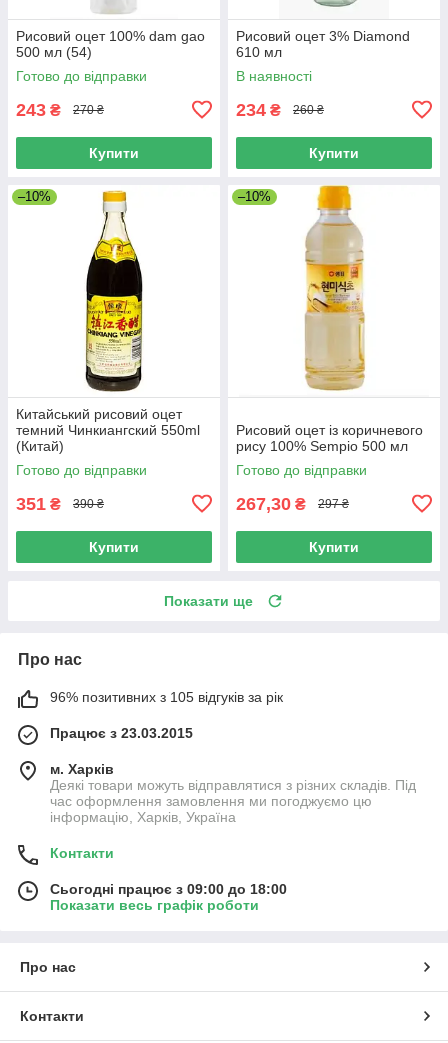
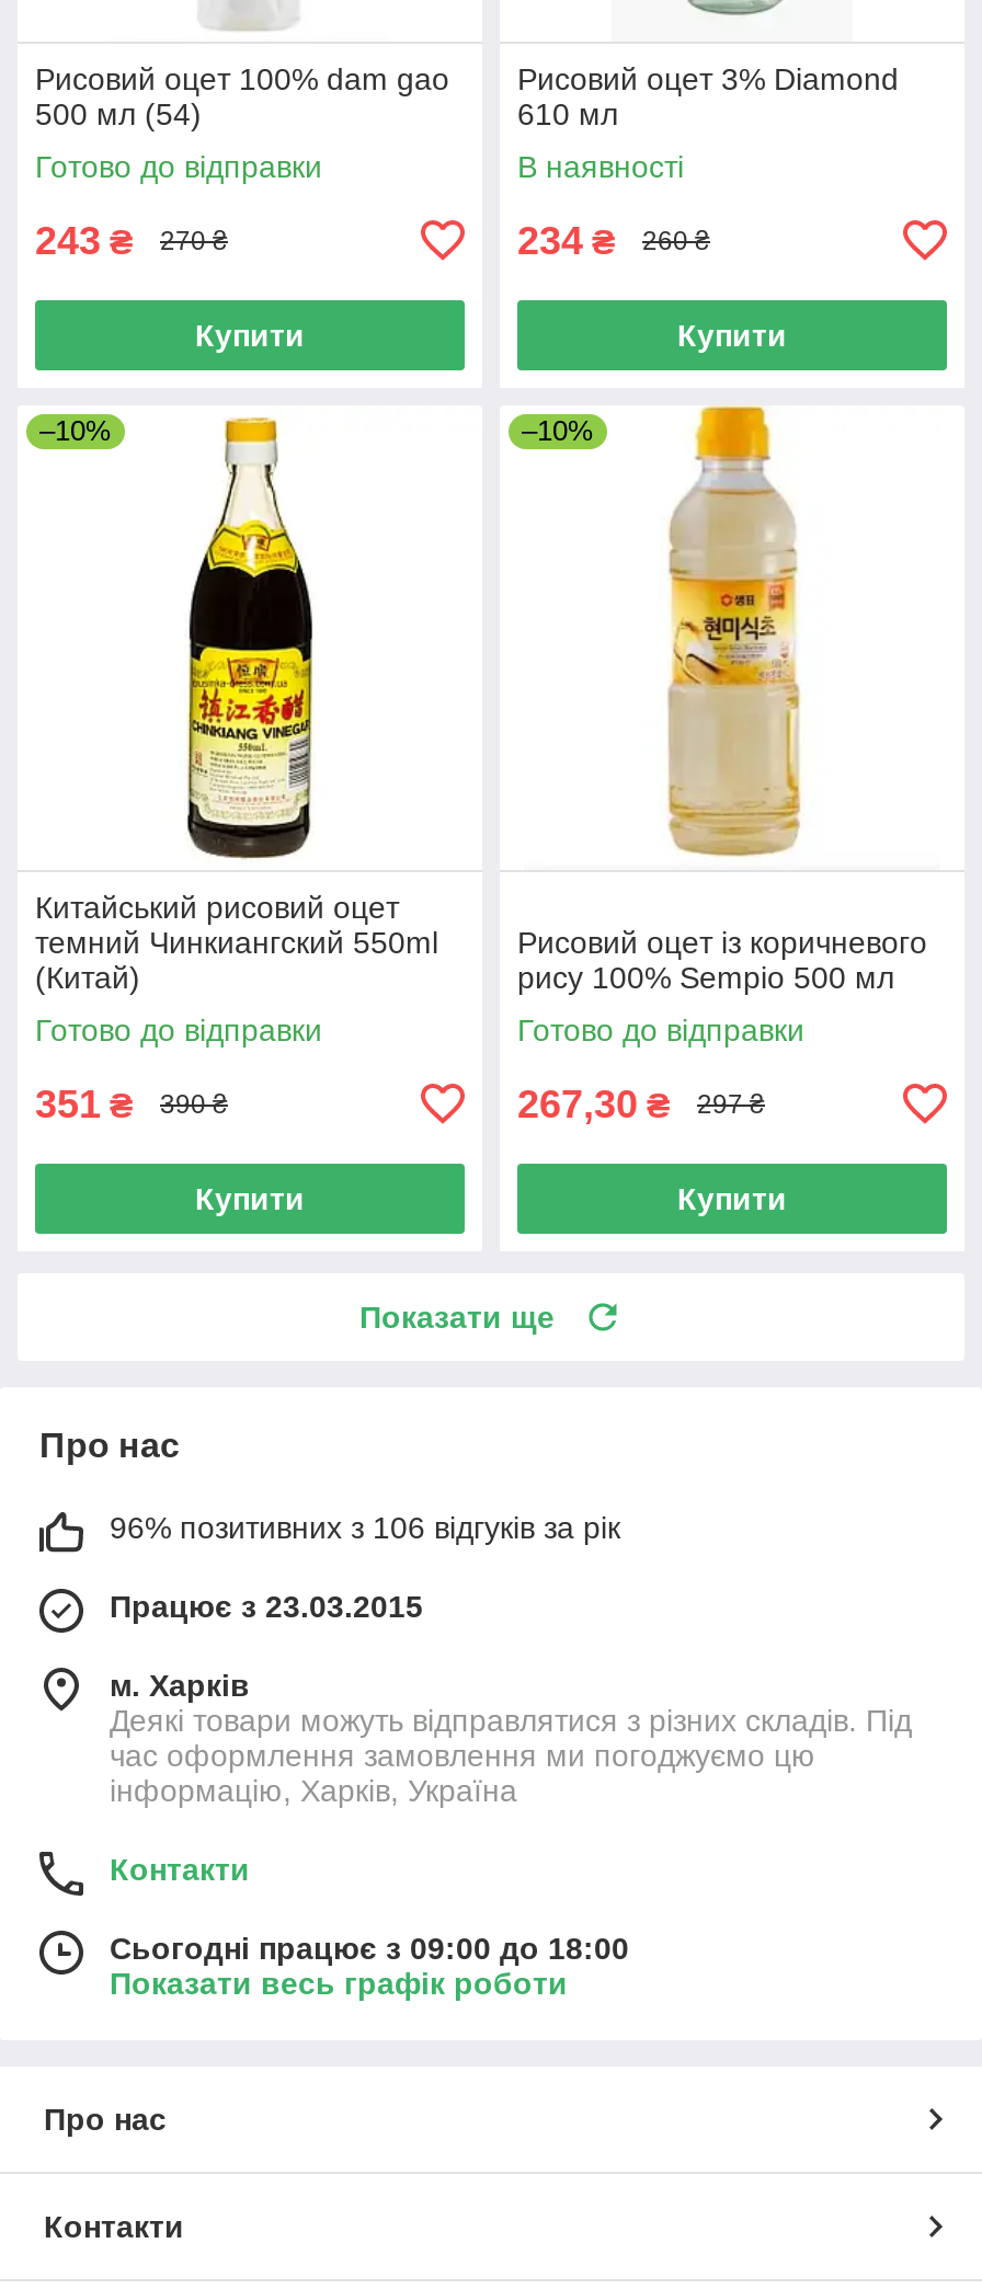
- 96% позитивних з 105 відгуків за рік
+ 96% позитивних з 106 відгуків за рік
